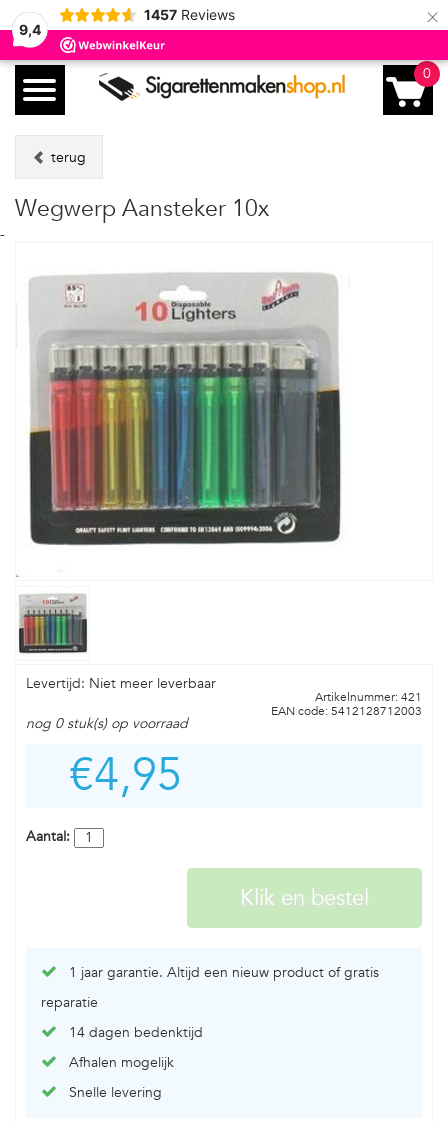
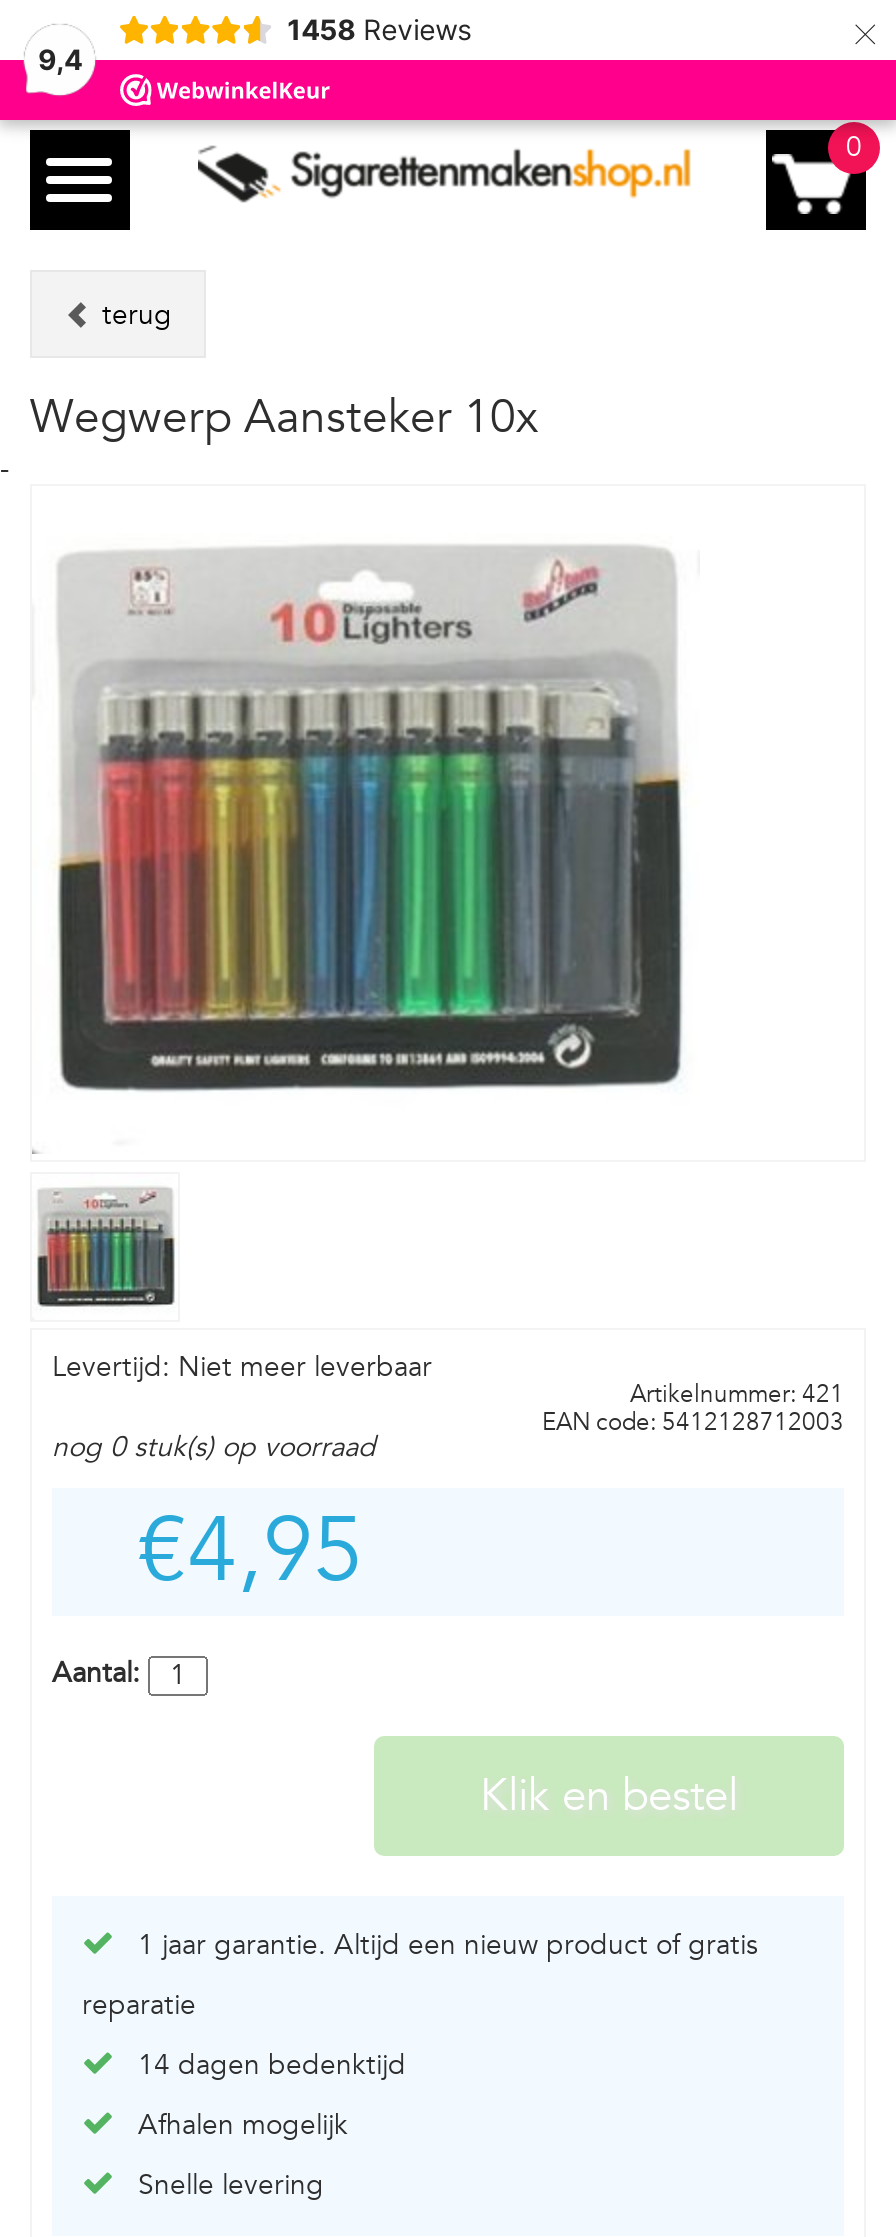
- 1457 Reviews
+ 1458 Reviews
